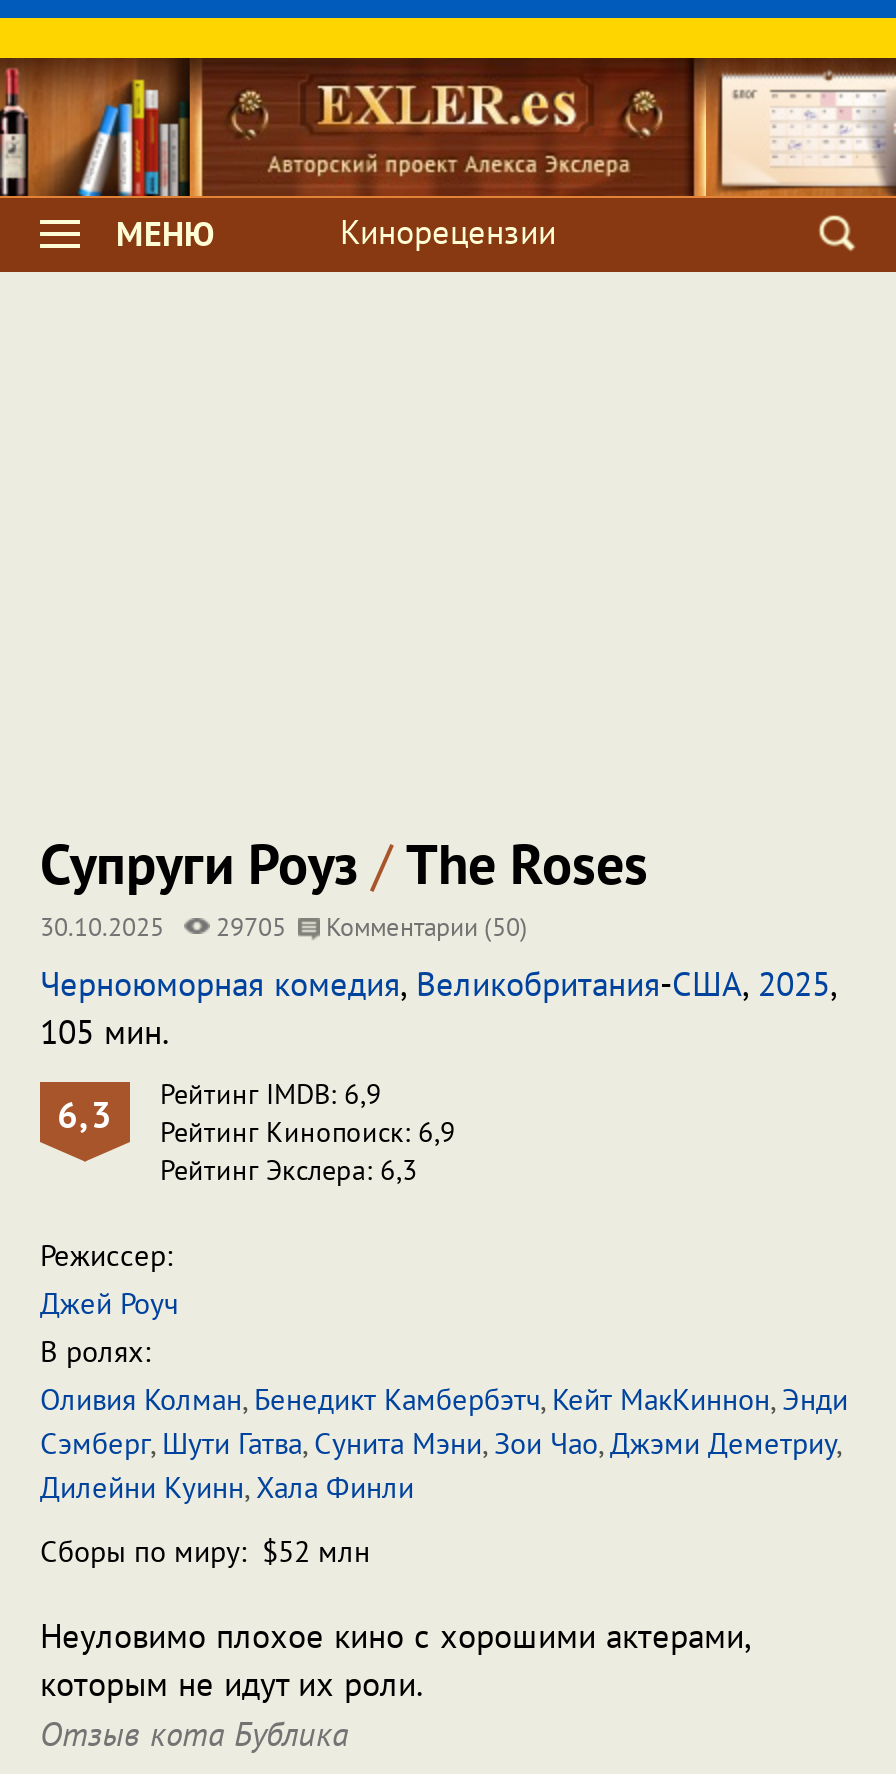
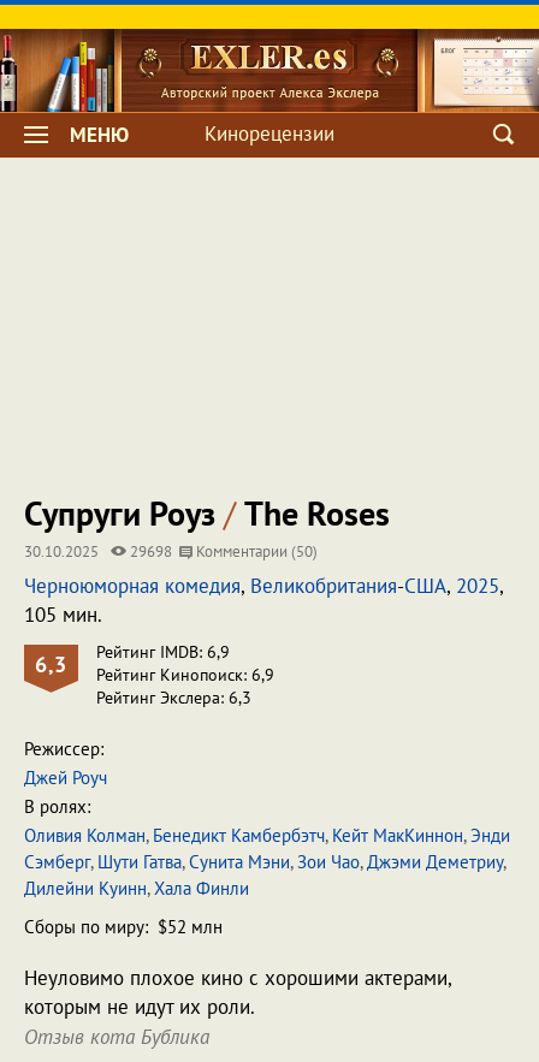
- 29705
+ 29698
